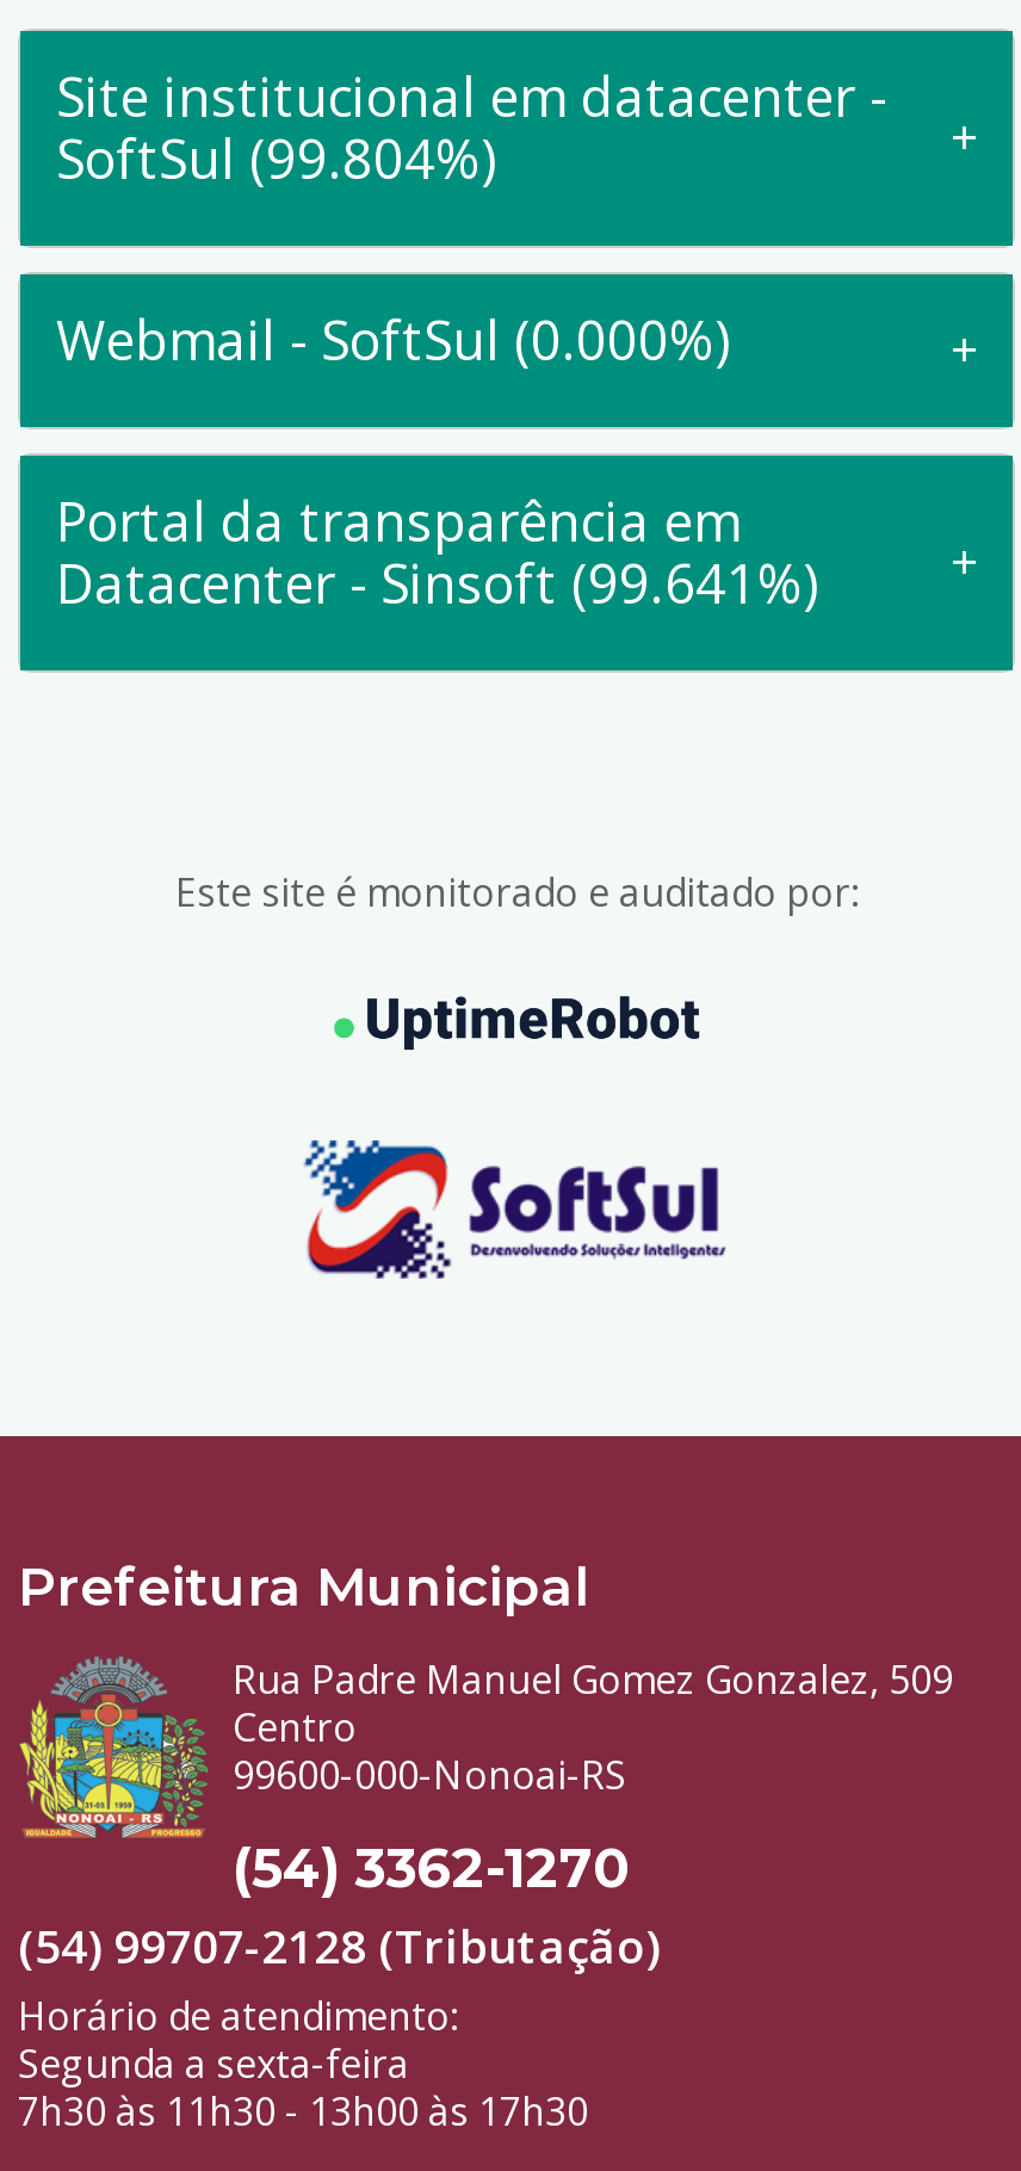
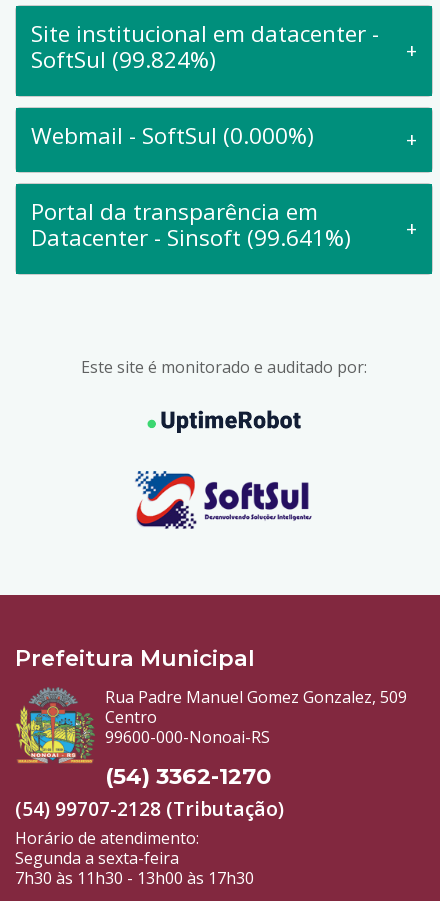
- SoftSul (99.804%)
+ SoftSul (99.824%)
